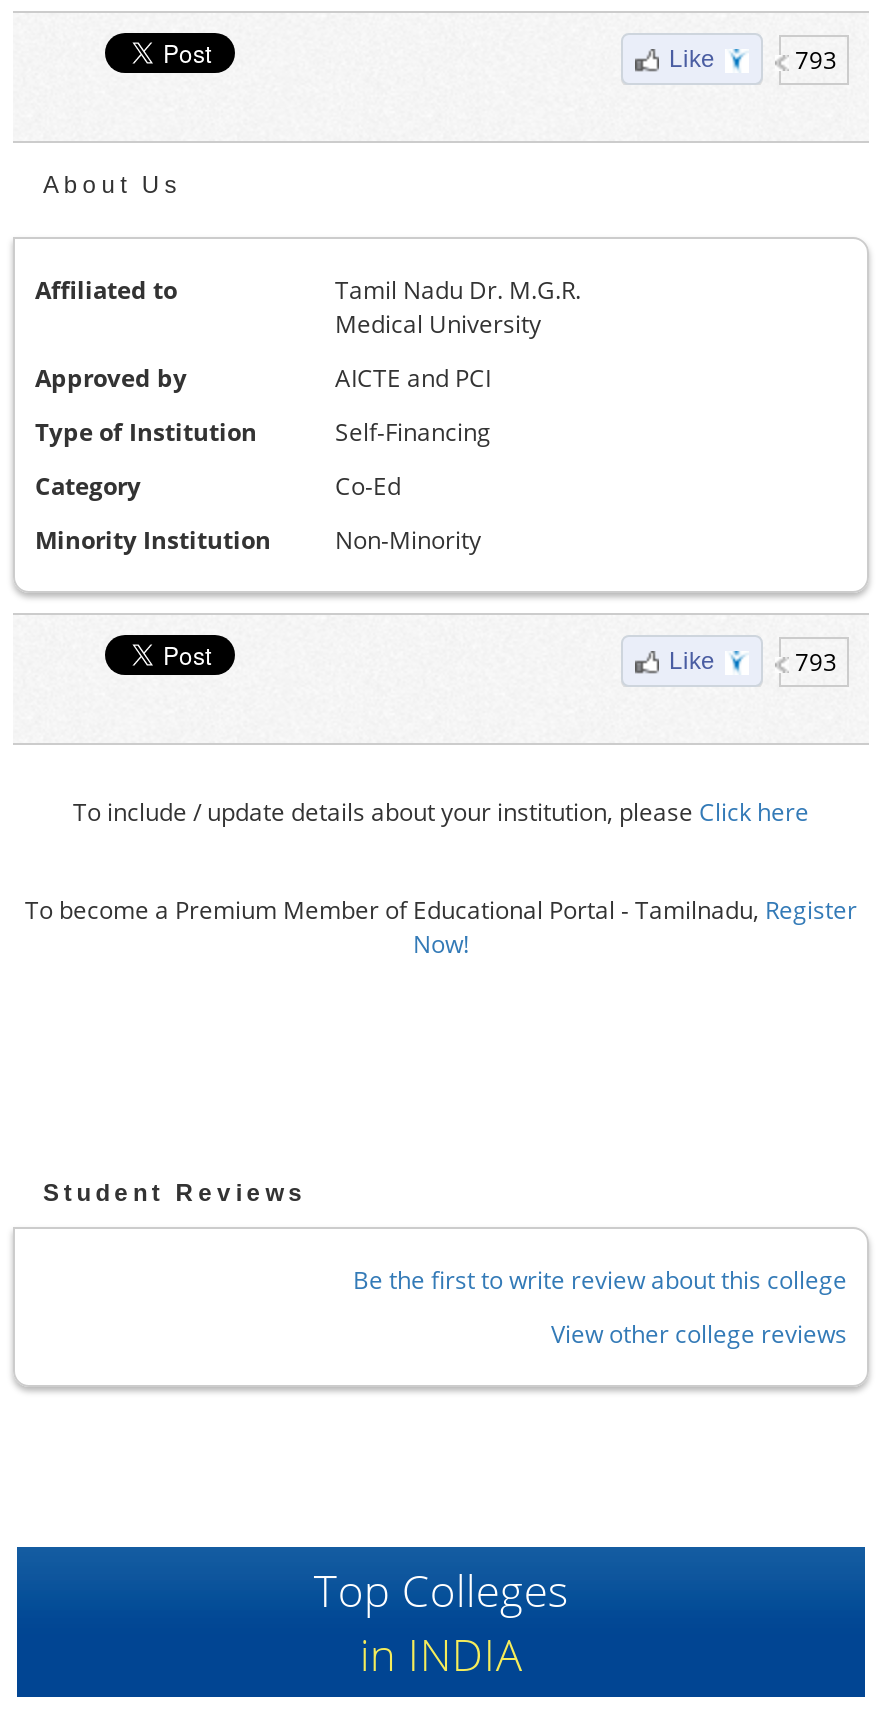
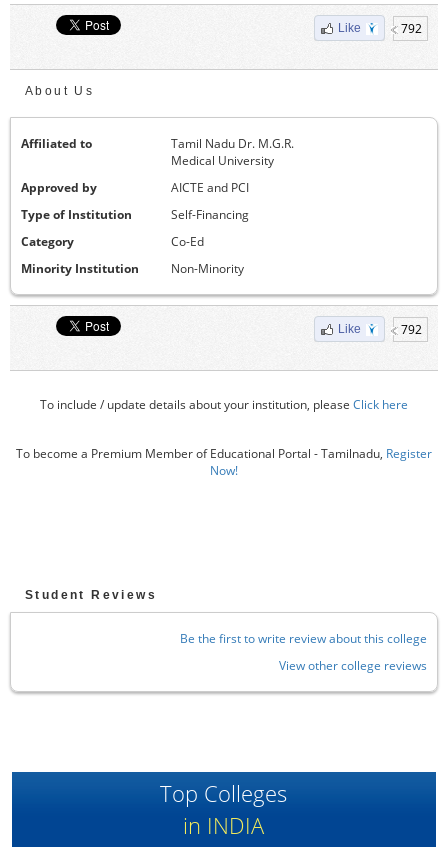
- 793
+ 792

- 793
+ 792
